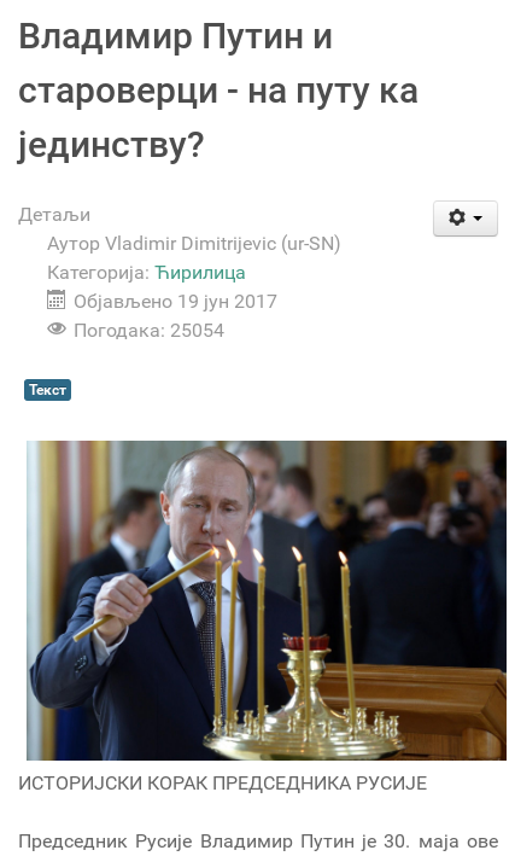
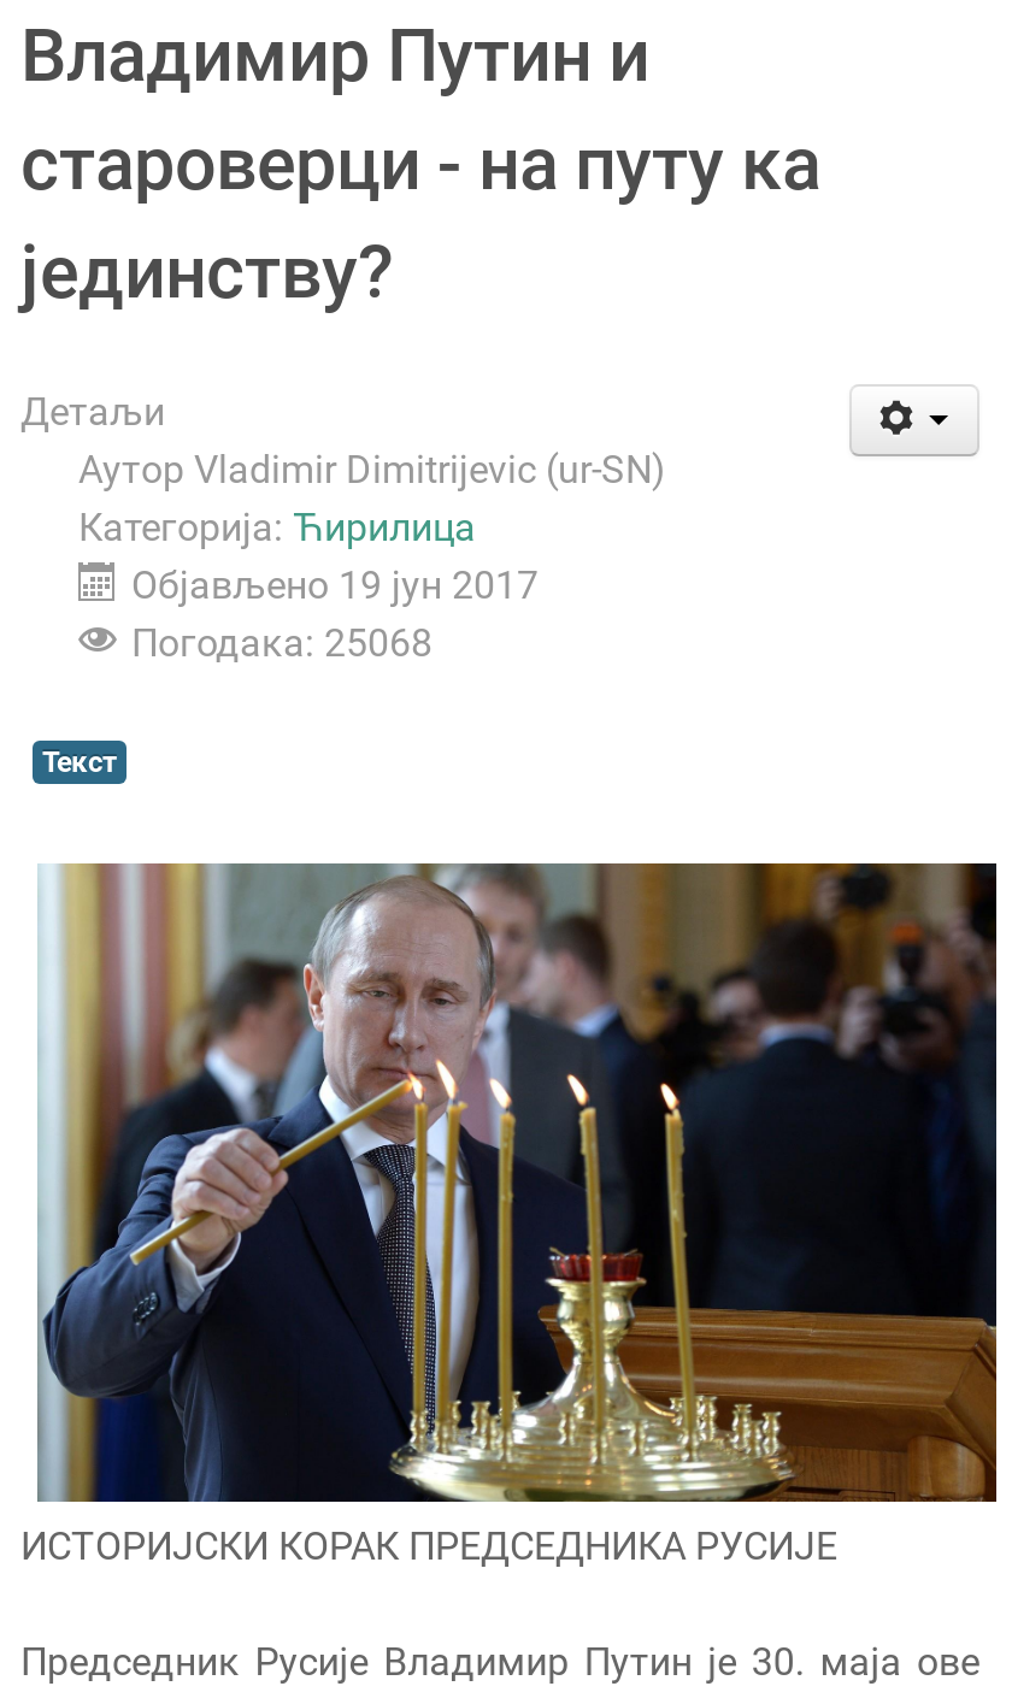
- Погодака: 25054
+ Погодака: 25068
